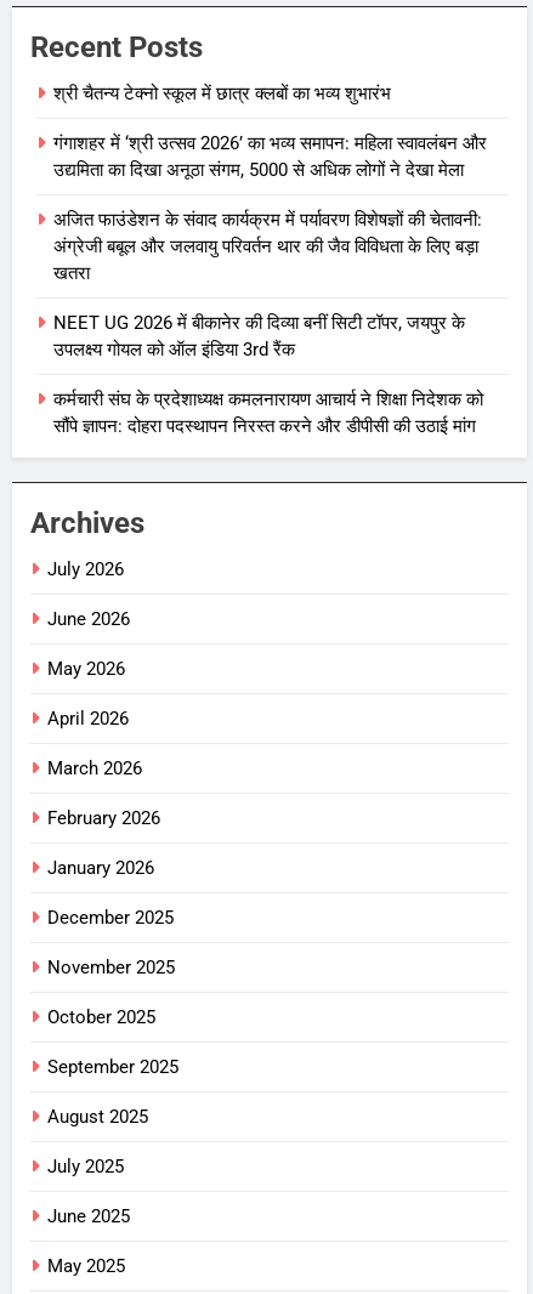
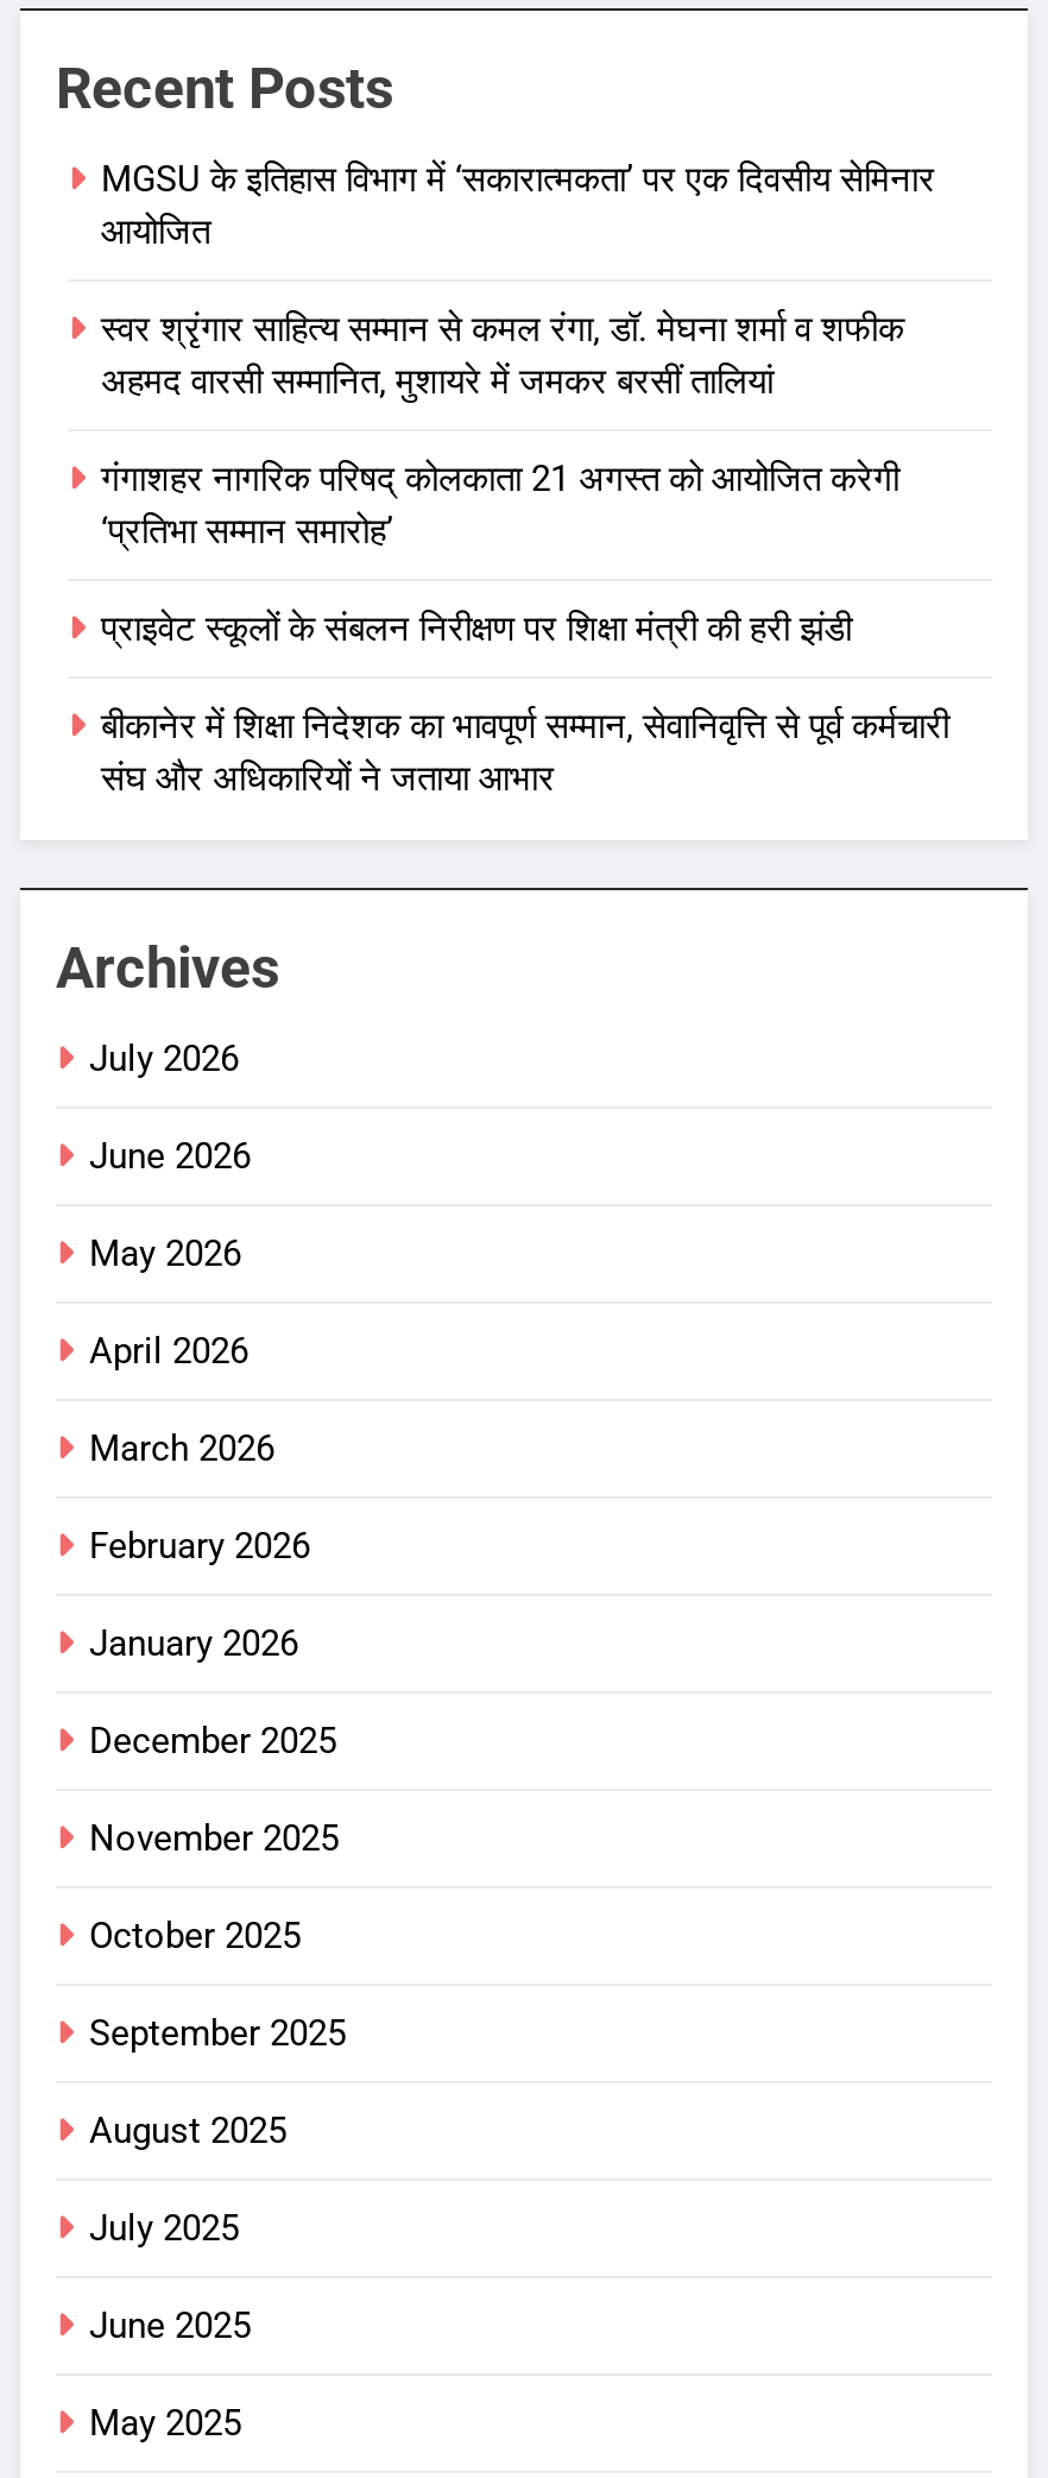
- श्री चैतन्य टेक्नो स्कूल में छात्र क्लबों का भव्य शुभारंभ
+ MGSU के इतिहास विभाग में ‘सकारात्मकता’ पर एक दिवसीय सेमिनार
+ आयोजित

- गंगाशहर में ‘श्री उत्सव 2026’ का भव्य समापन: महिला स्वावलंबन और
- उद्यमिता का दिखा अनूठा संगम, 5000 से अधिक लोगों ने देखा मेला
+ स्वर श्रृंगार साहित्य सम्मान से कमल रंगा, डॉ. मेघना शर्मा व शफीक
+ अहमद वारसी सम्मानित, मुशायरे में जमकर बरसीं तालियां

- अजित फाउंडेशन के संवाद कार्यक्रम में पर्यावरण विशेषज्ञों की चेतावनी:
- अंग्रेजी बबूल और जलवायु परिवर्तन थार की जैव विविधता के लिए बड़ा
- खतरा
+ गंगाशहर नागरिक परिषद् कोलकाता 21 अगस्त को आयोजित करेगी
+ ‘प्रतिभा सम्मान समारोह’

- NEET UG 2026 में बीकानेर की दिव्या बनीं सिटी टॉपर, जयपुर के
- उपलक्ष्य गोयल को ऑल इंडिया 3rd रैंक
+ प्राइवेट स्कूलों के संबलन निरीक्षण पर शिक्षा मंत्री की हरी झंडी

- कर्मचारी संघ के प्रदेशाध्यक्ष कमलनारायण आचार्य ने शिक्षा निदेशक को
- सौंपे ज्ञापन: दोहरा पदस्थापन निरस्त करने और डीपीसी की उठाई मांग
+ बीकानेर में शिक्षा निदेशक का भावपूर्ण सम्मान, सेवानिवृत्ति से पूर्व कर्मचारी
+ संघ और अधिकारियों ने जताया आभार
